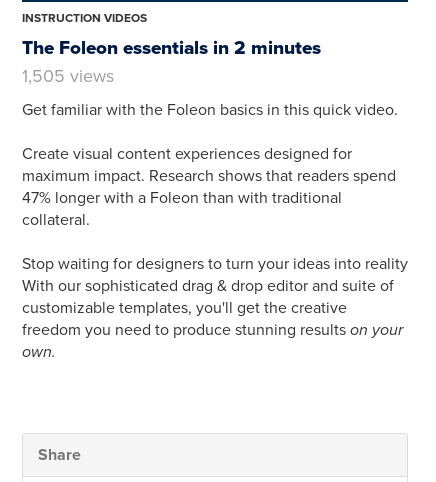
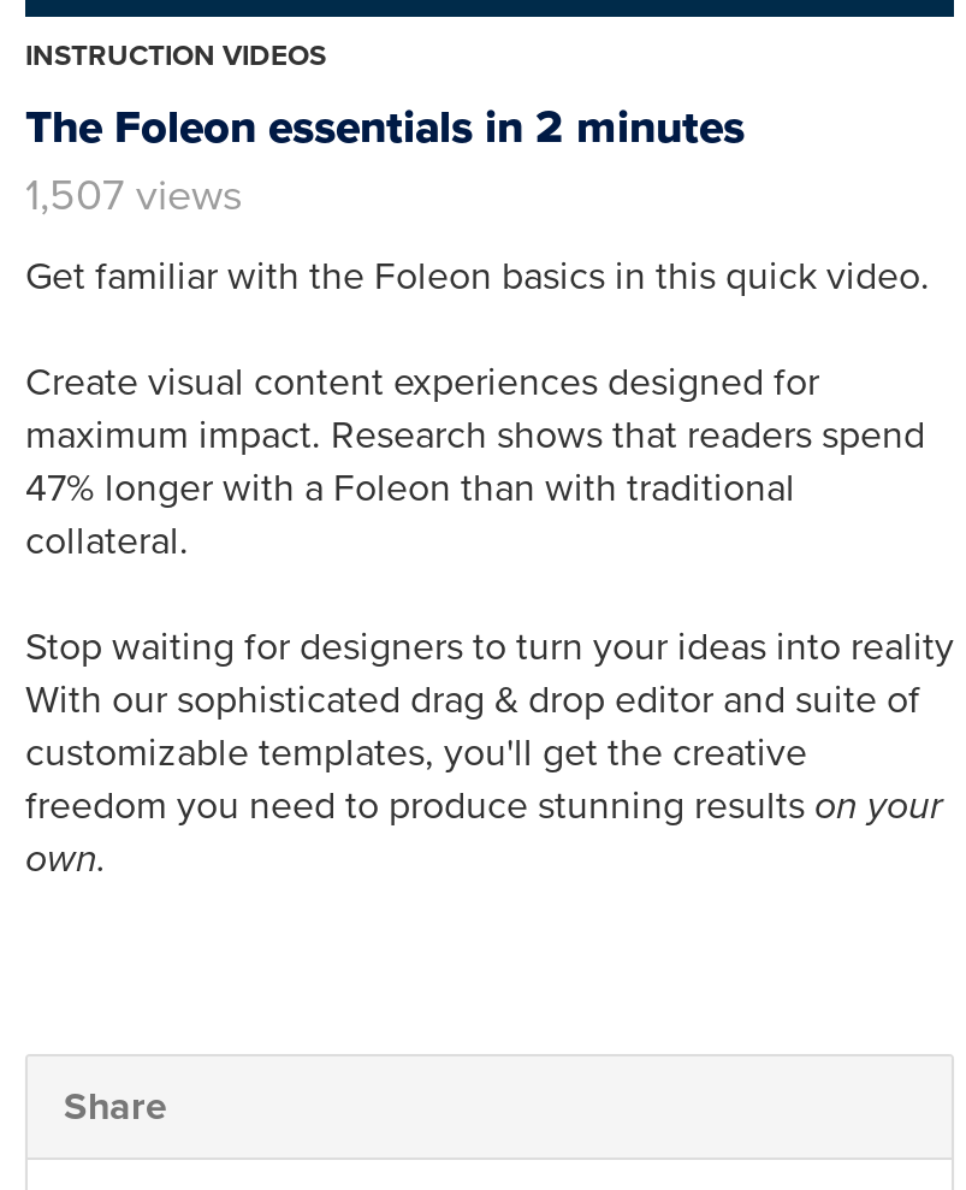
- 1,505 views
+ 1,507 views
